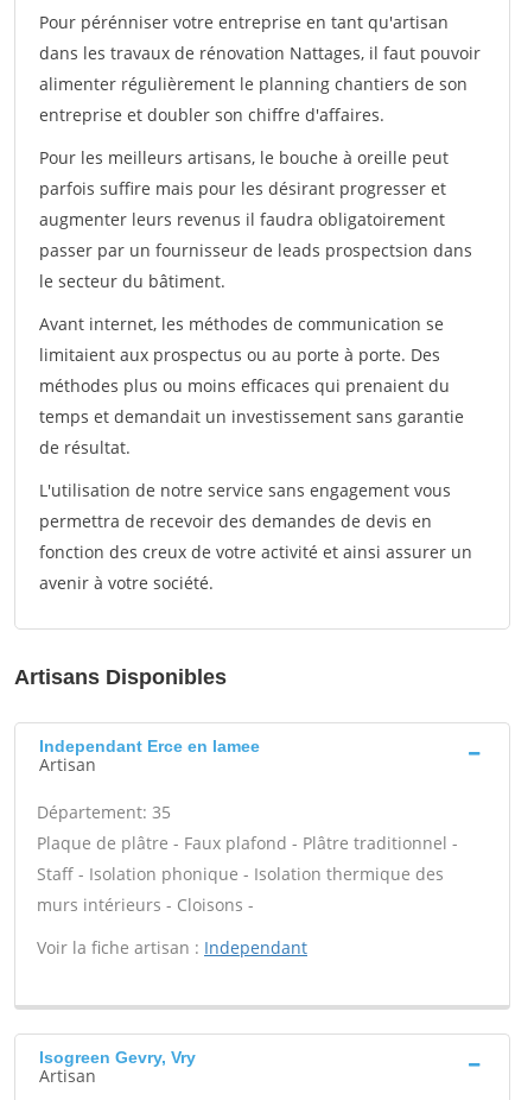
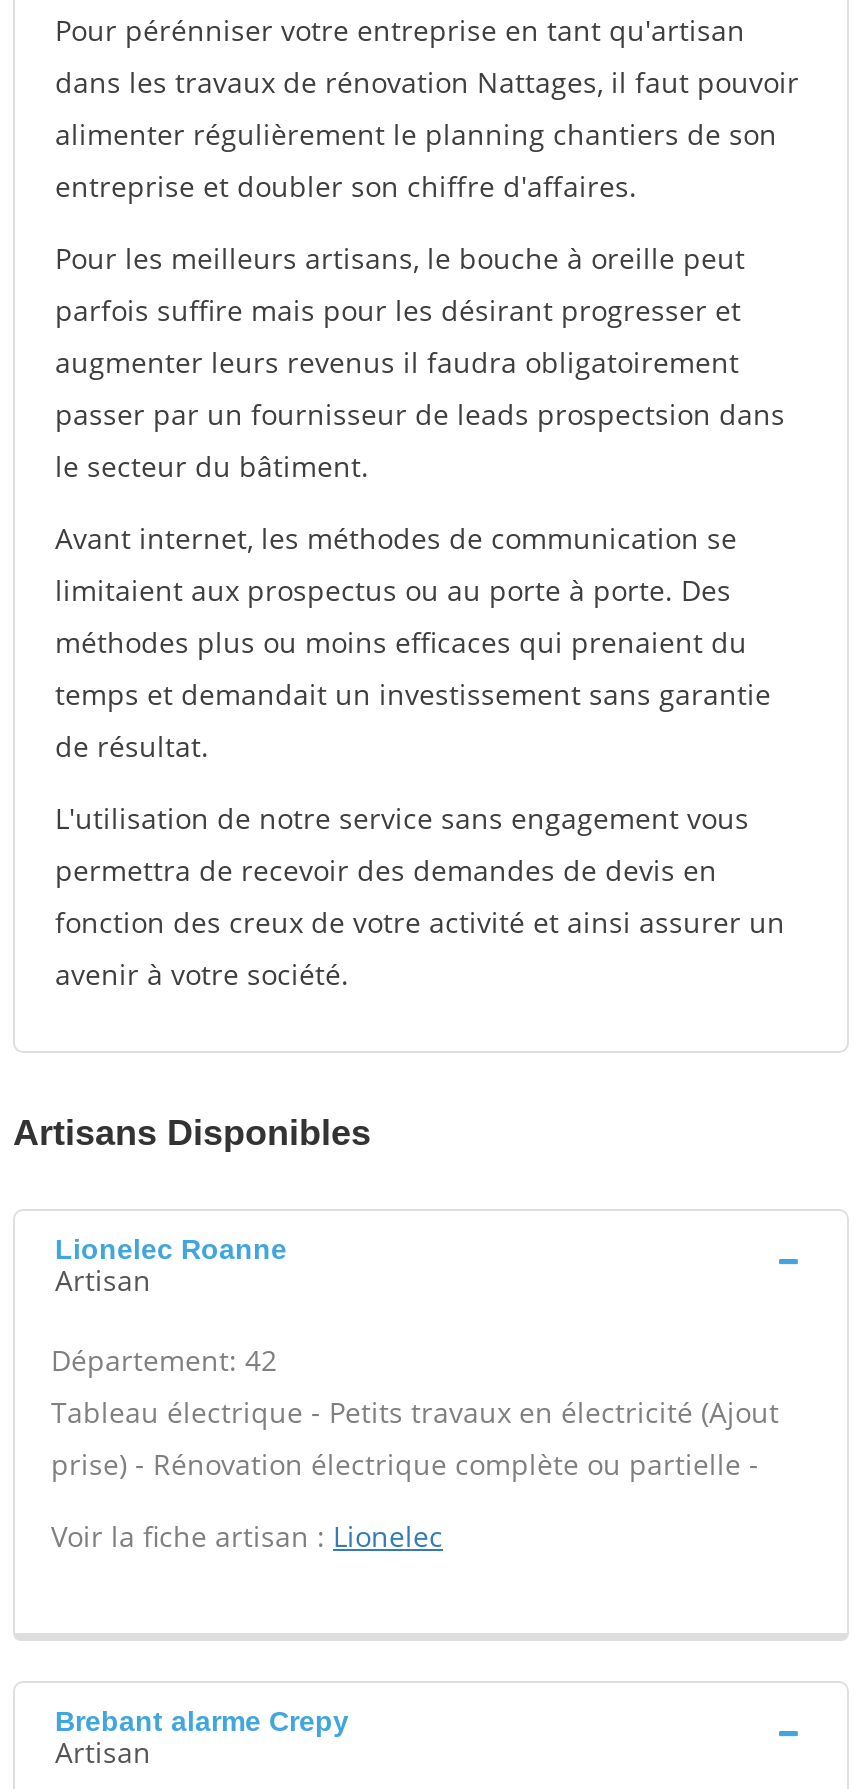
- Independant Erce en lamee
+ Lionelec Roanne

- Département: 35
- Plaque de plâtre - Faux plafond - Plâtre traditionnel -
- Staff - Isolation phonique - Isolation thermique des
- murs intérieurs - Cloisons -
+ Département: 42
+ Tableau électrique - Petits travaux en électricité (Ajout
+ prise) - Rénovation électrique complète ou partielle -

- Voir la fiche artisan : Independant
+ Voir la fiche artisan : Lionelec

- Isogreen Gevry, Vry
+ Brebant alarme Crepy
